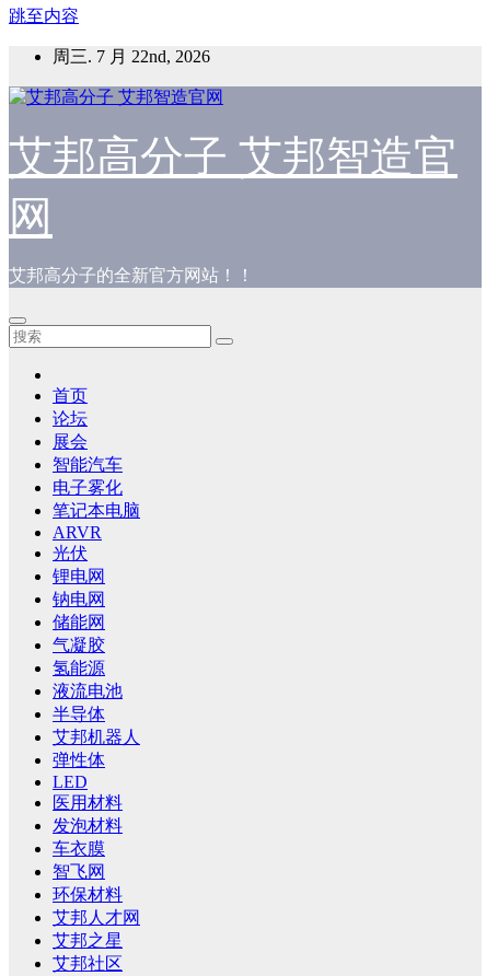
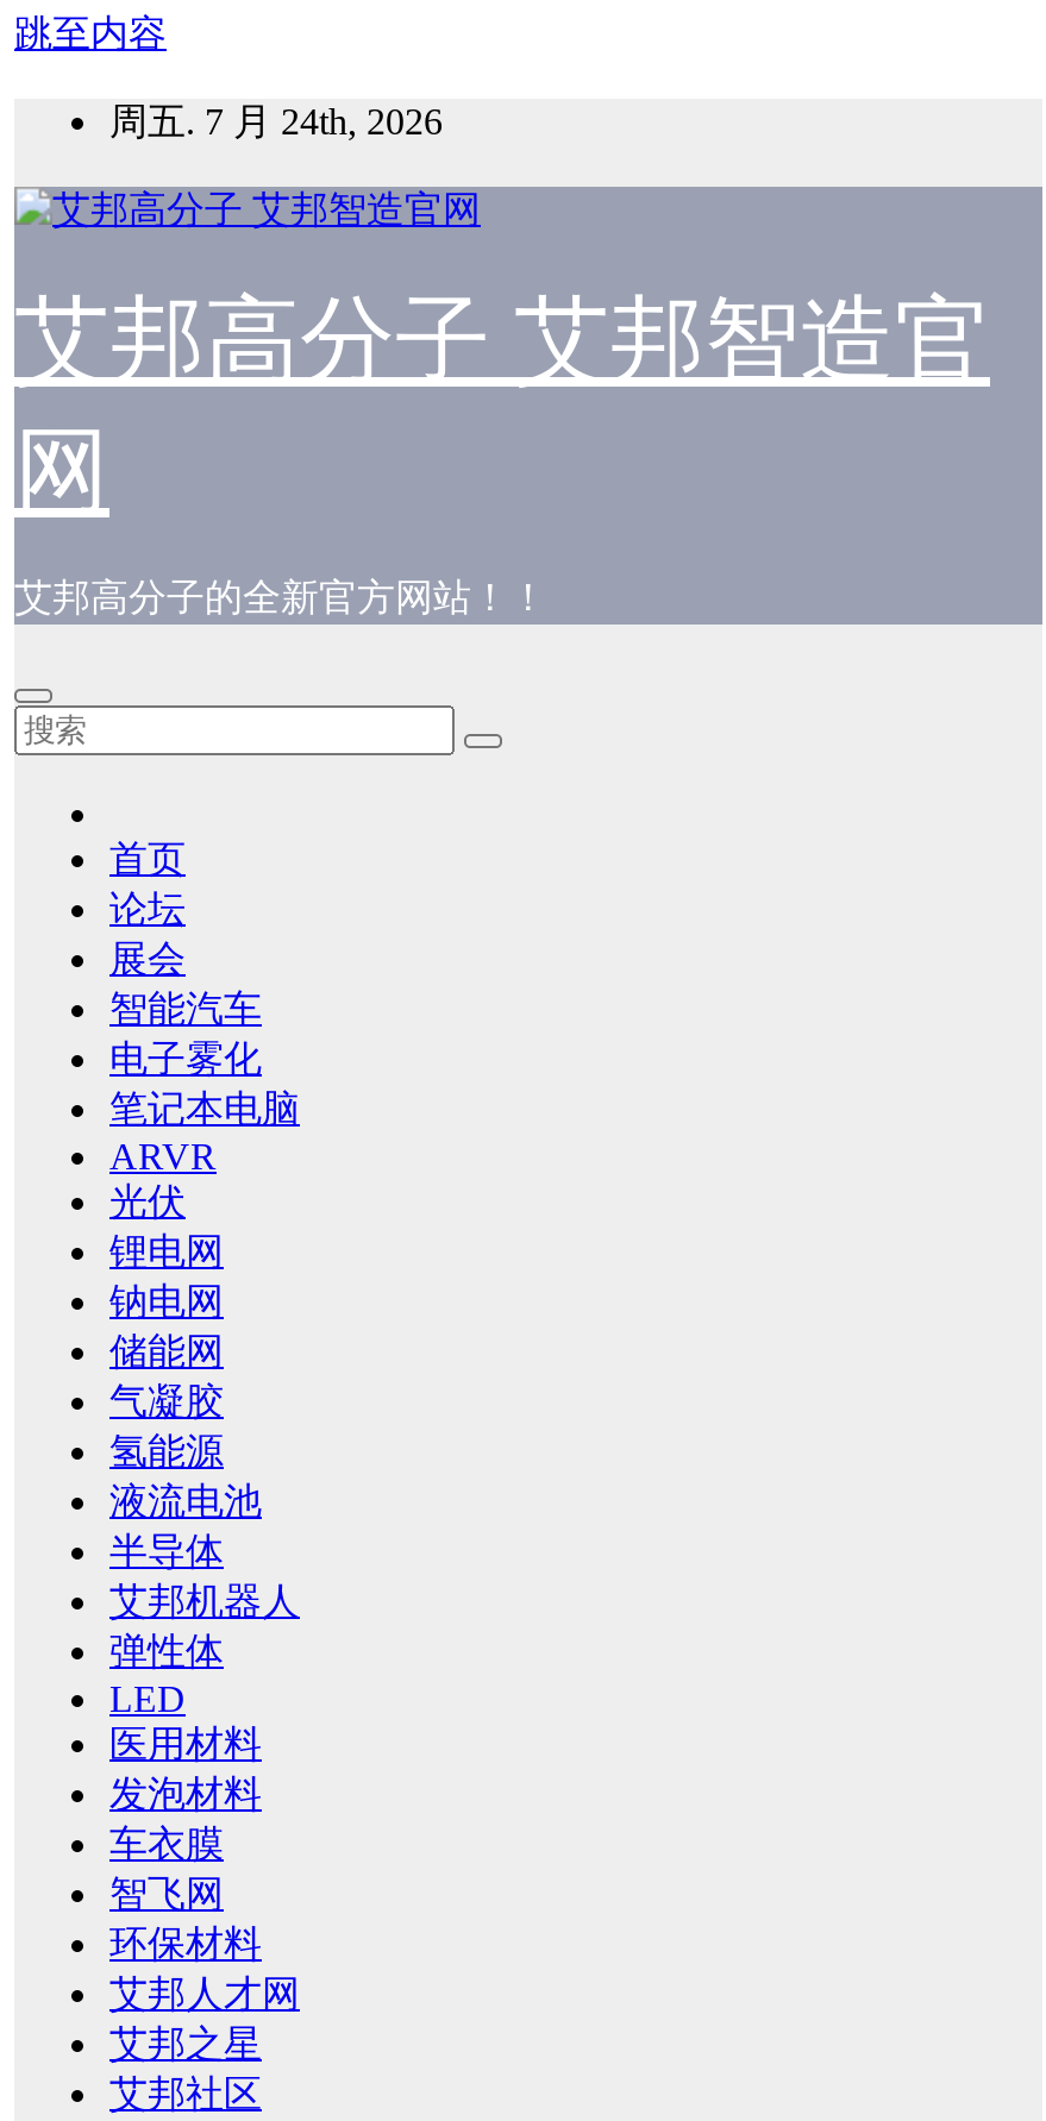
- 周三. 7 月 22nd, 2026
+ 周五. 7 月 24th, 2026
